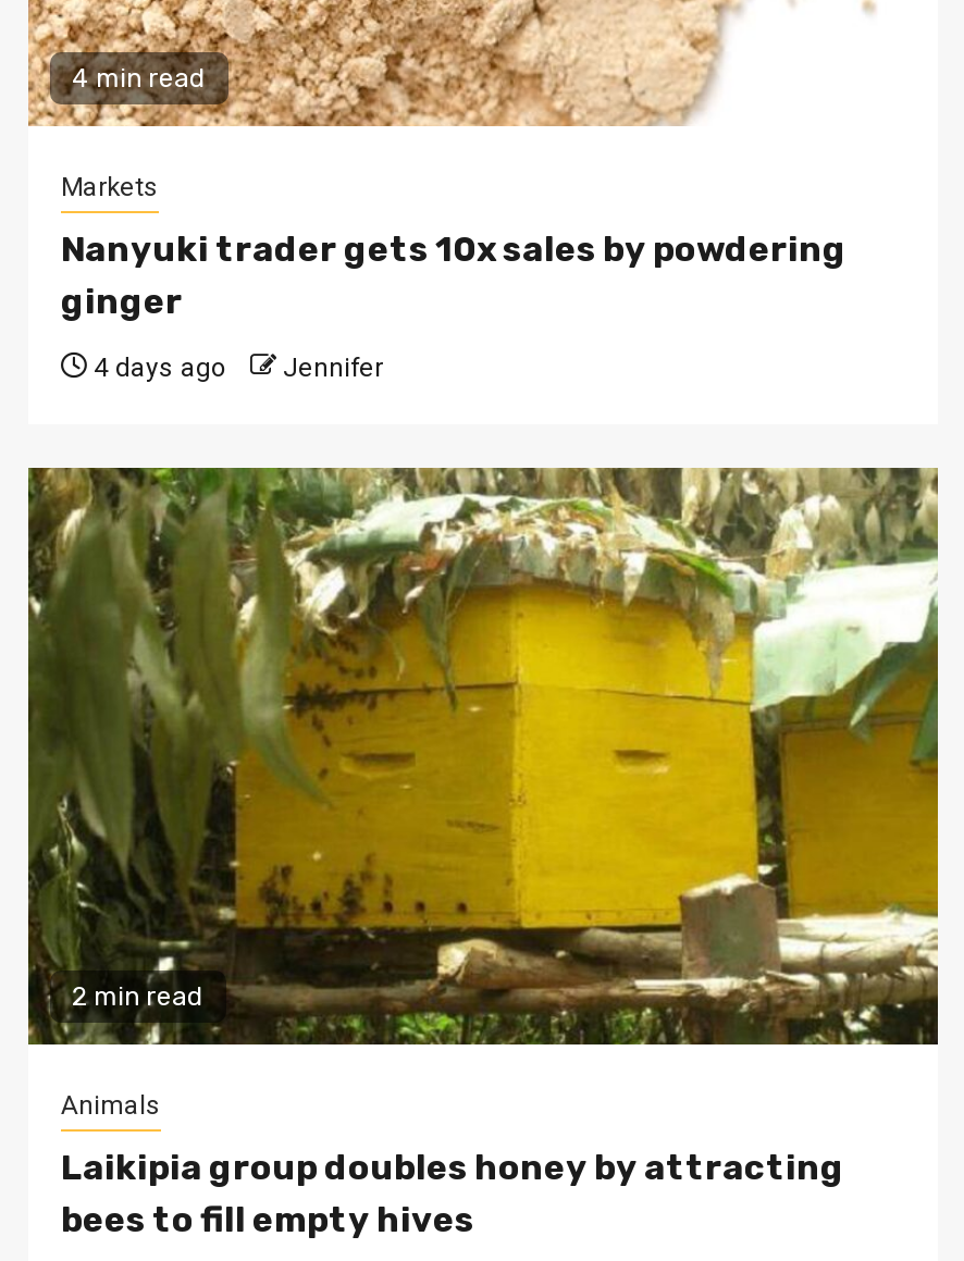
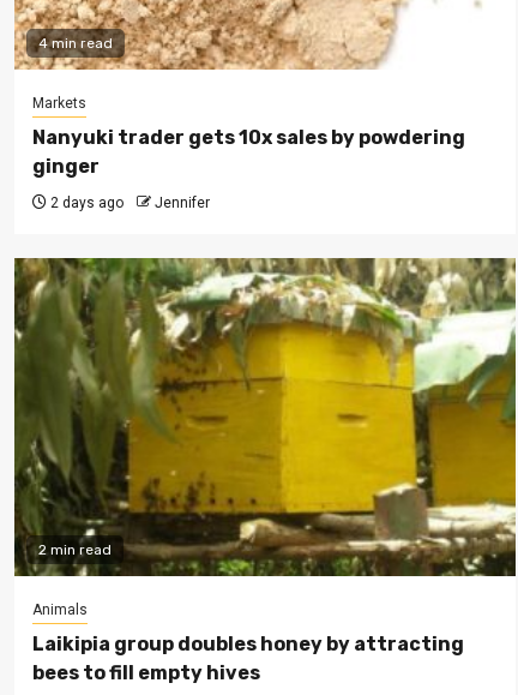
- 4 days ago Jennifer
+ 2 days ago Jennifer
